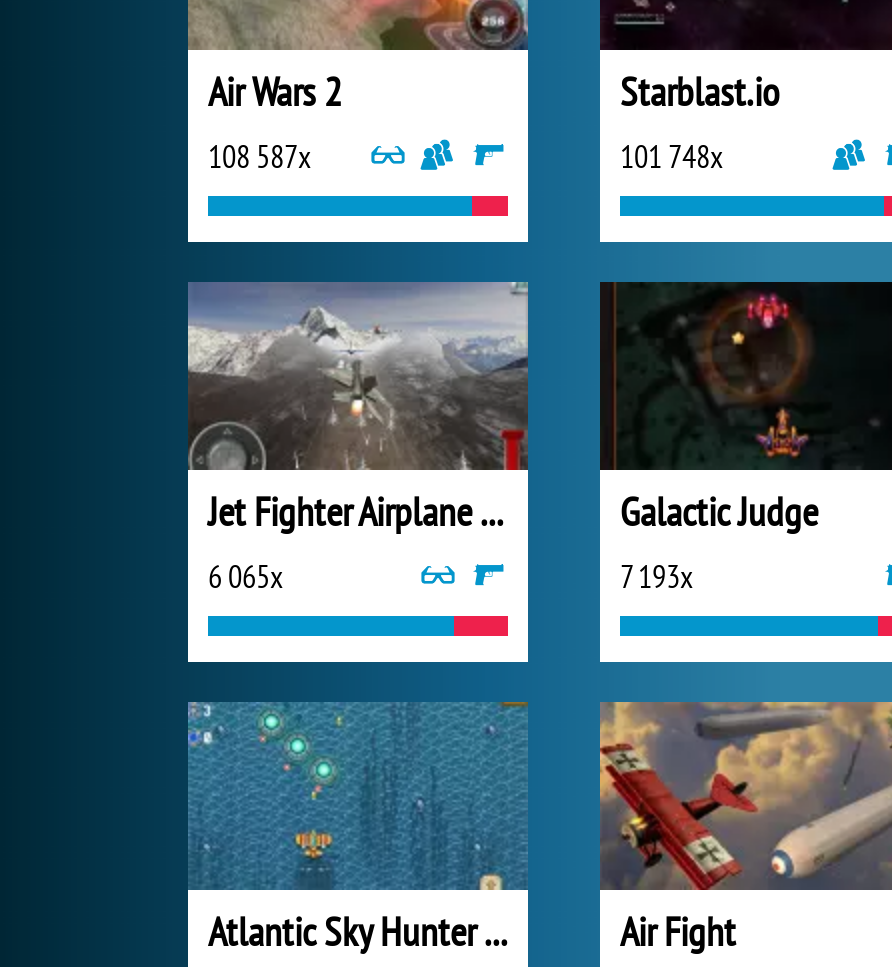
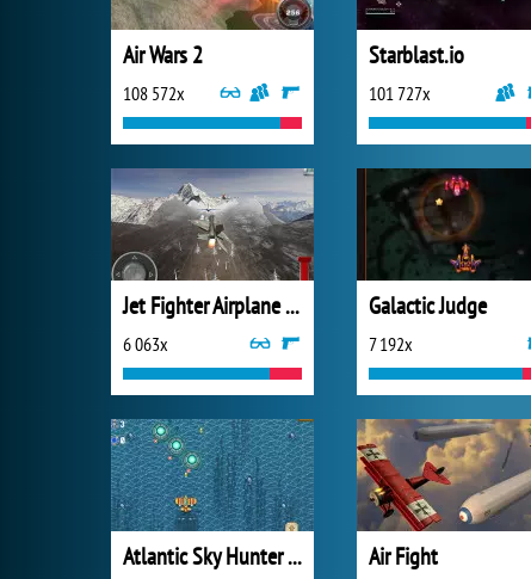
- 108 587x
+ 108 572x

- 101 748x
+ 101 727x

- 6 065x
+ 6 063x

- 7 193x
+ 7 192x
